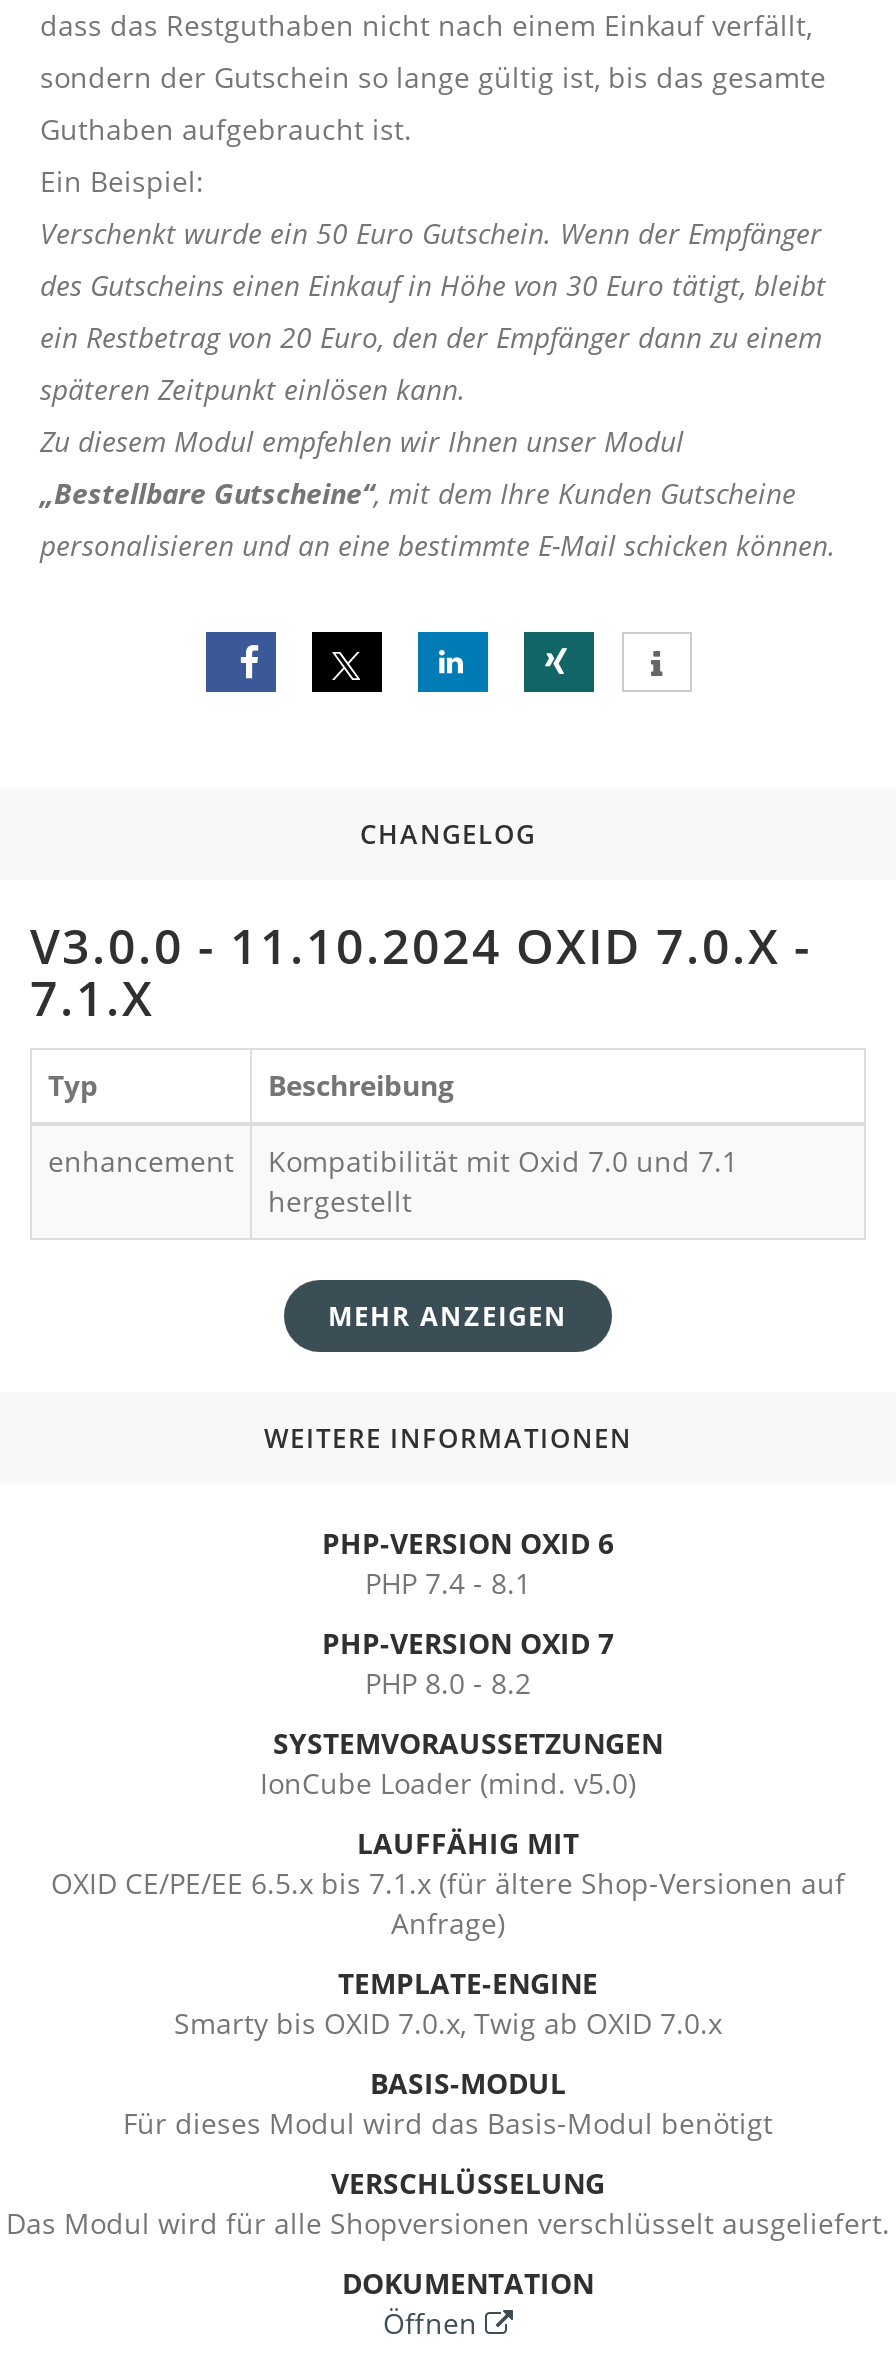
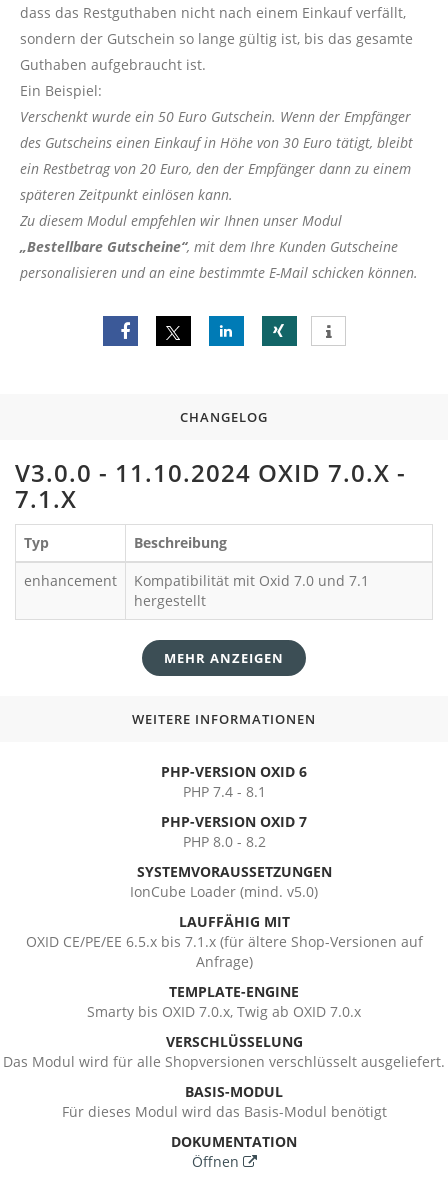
moved down: BASIS-MODUL | Für dieses Modul wird das Basis-Modul benötigt

moved up: VERSCHLÜSSELUNG | Das Modul wird für alle Shopversionen verschlüsselt ausgeliefert.
